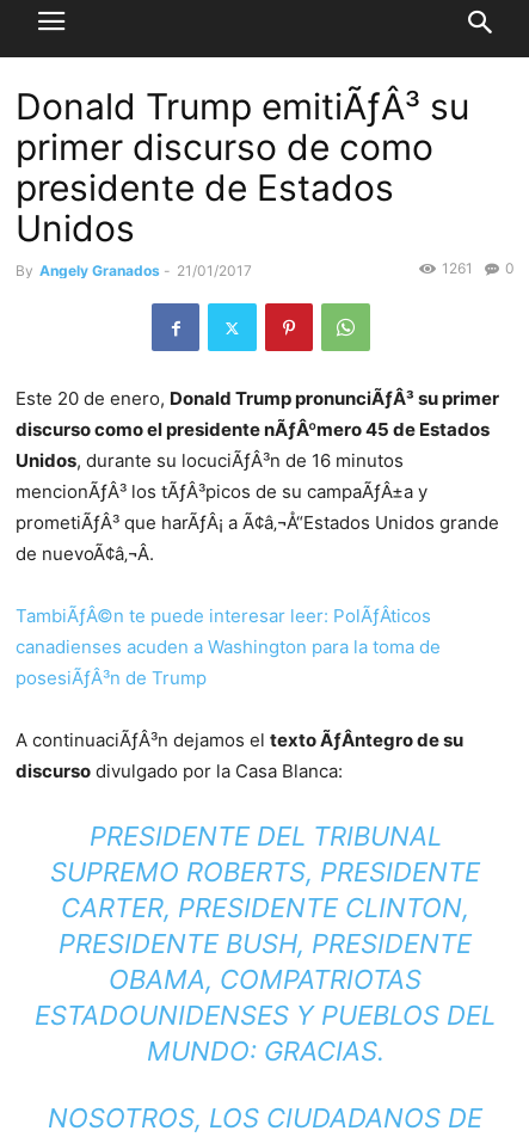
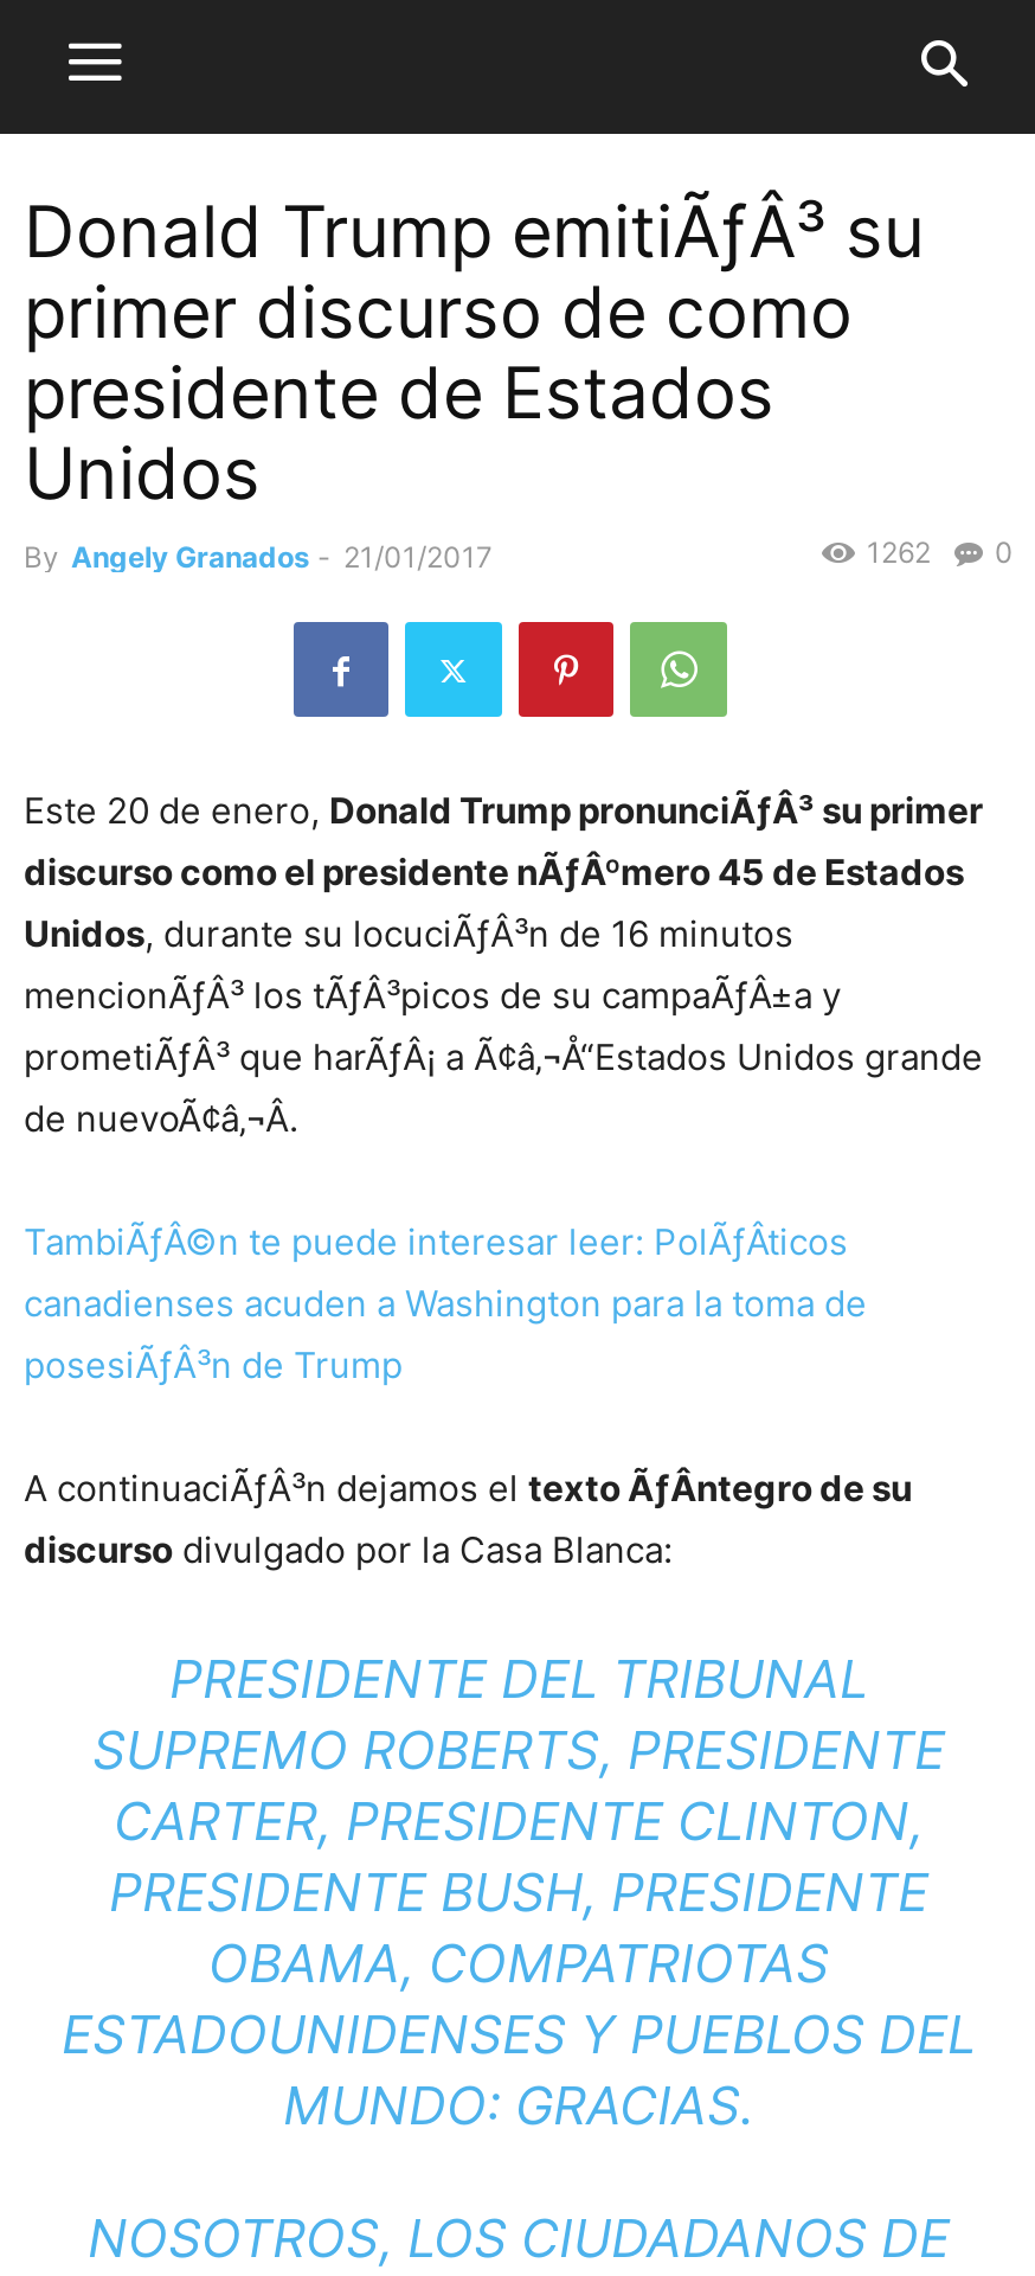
- 1261 0
+ 1262 0
